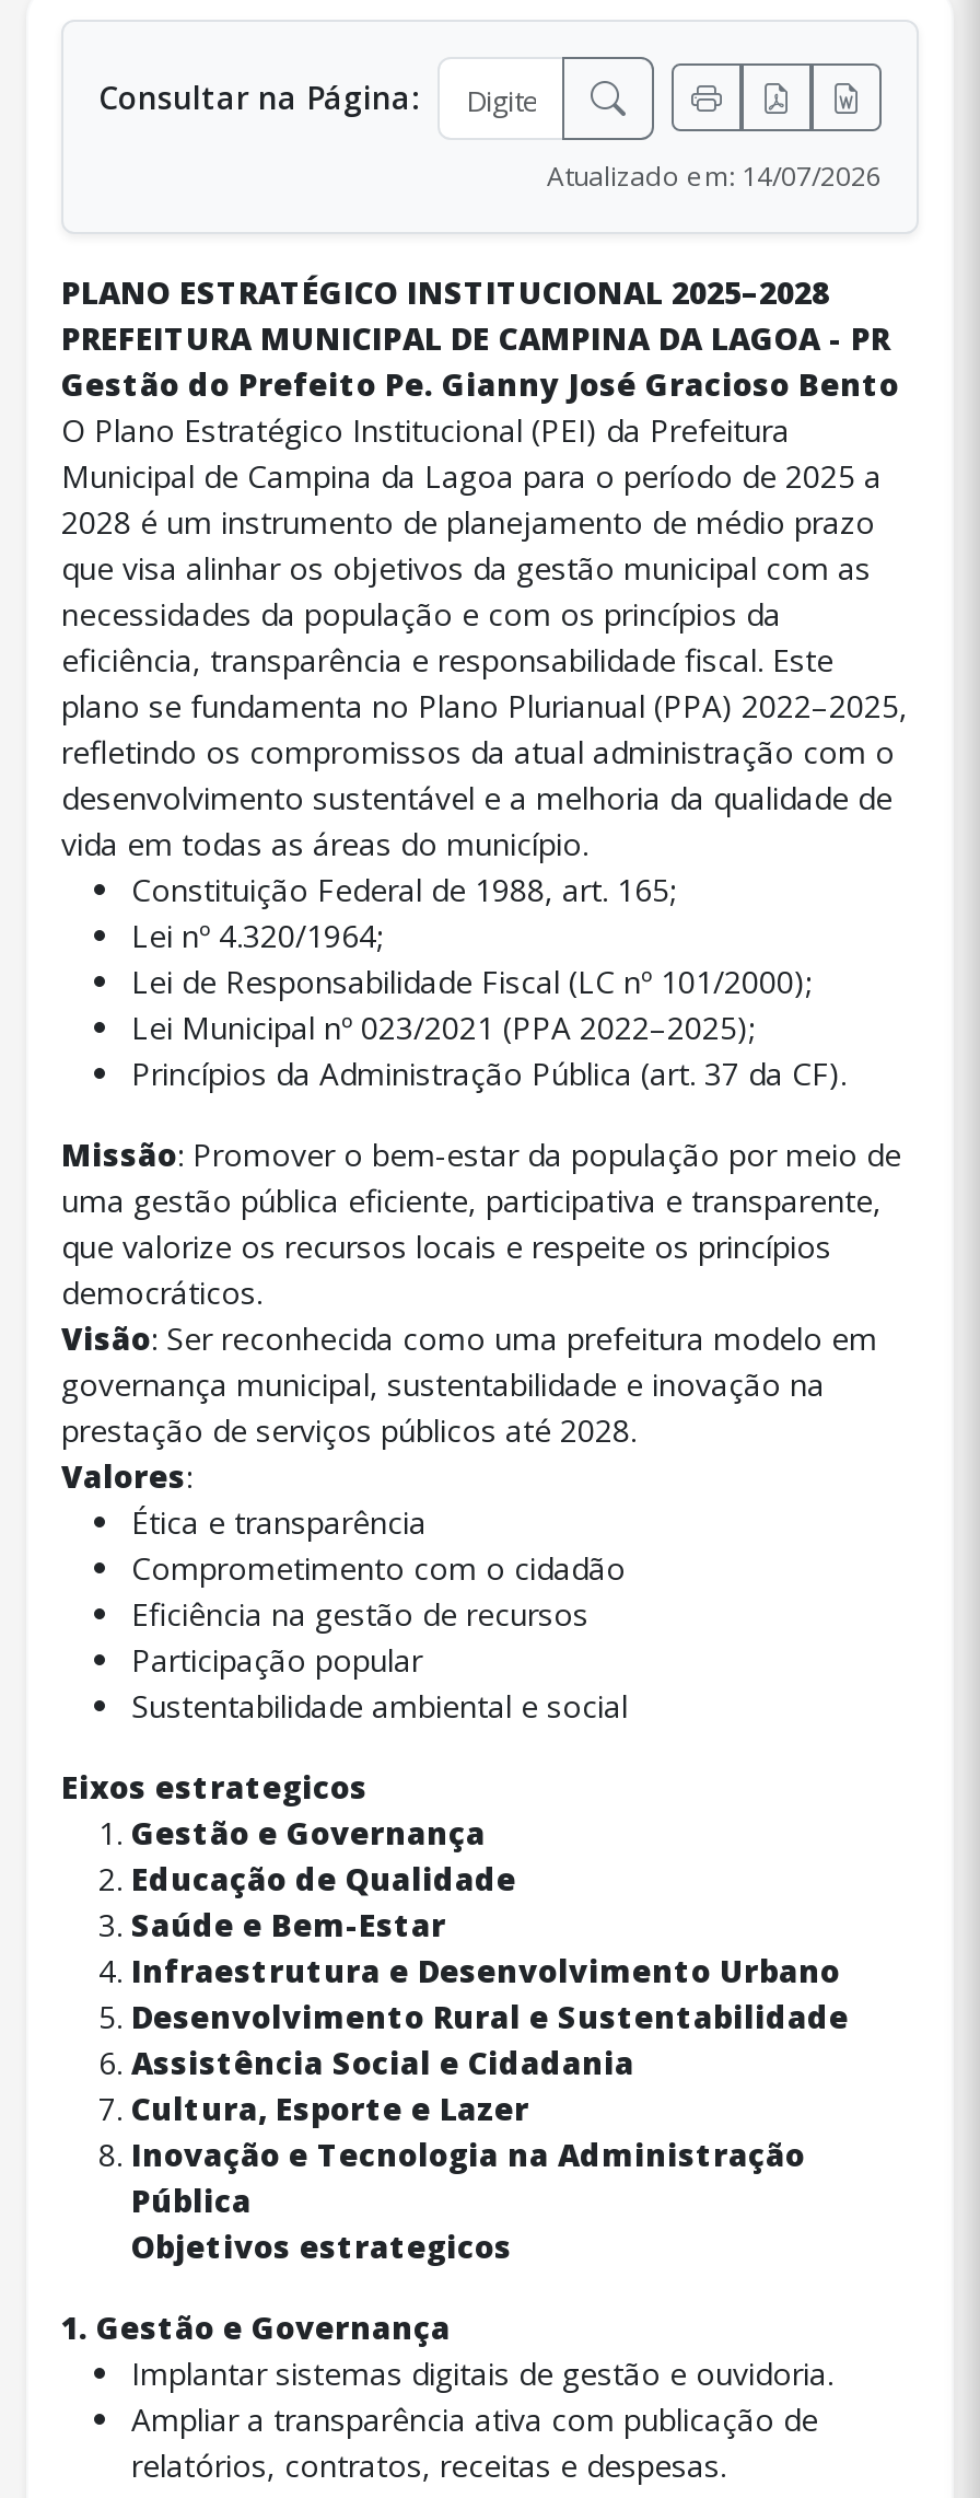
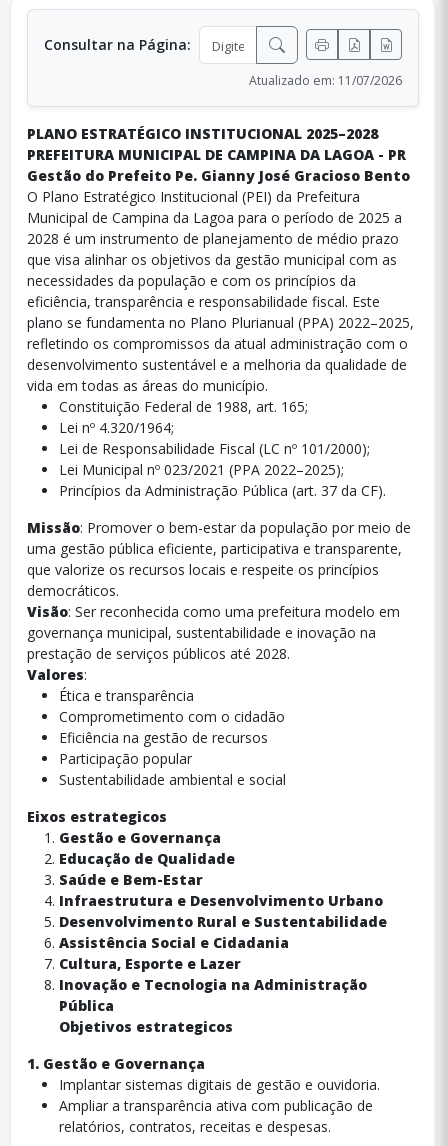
- Atualizado em: 14/07/2026
+ Atualizado em: 11/07/2026
